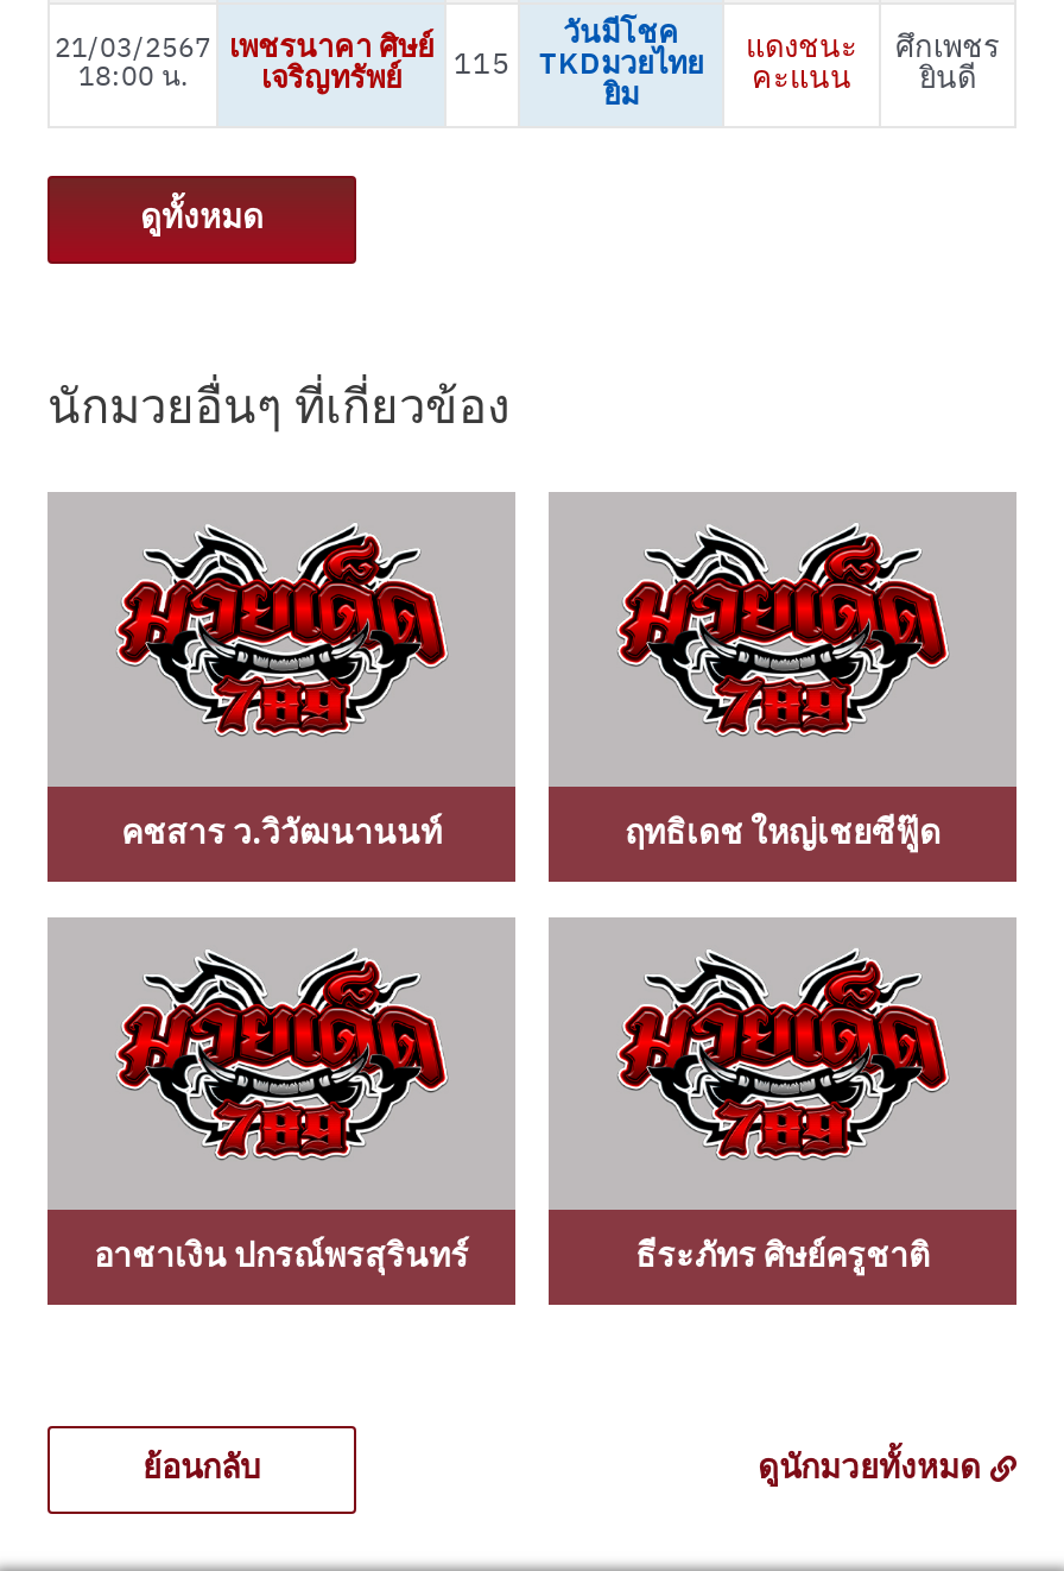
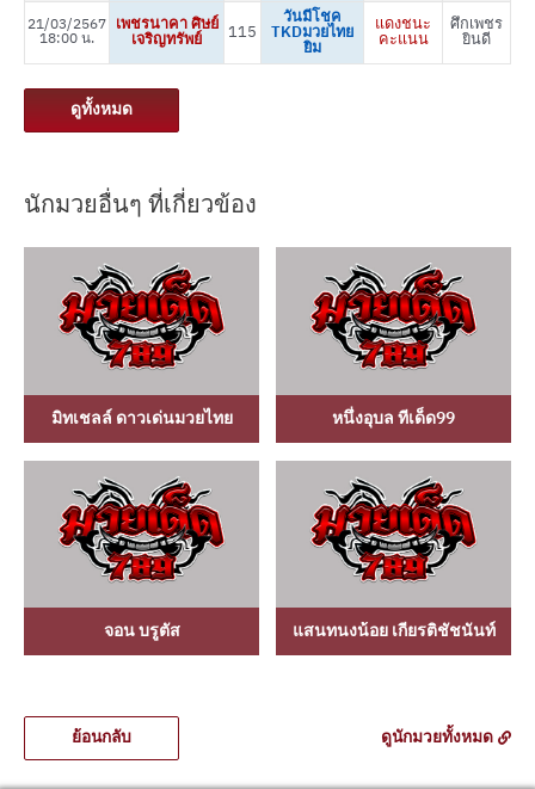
- คชสาร ว.วิวัฒนานนท์
- ฤทธิเดช ใหญ่เชยซีฟู๊ด
+ มิทเชลล์ ดาวเด่นมวยไทย
+ หนึ่งอุบล ทีเด็ด99

- อาชาเงิน ปกรณ์พรสุรินทร์
- ธีระภัทร ศิษย์ครูชาติ
+ จอน บรูตัส
+ แสนทนงน้อย เกียรติชัชนันท์
